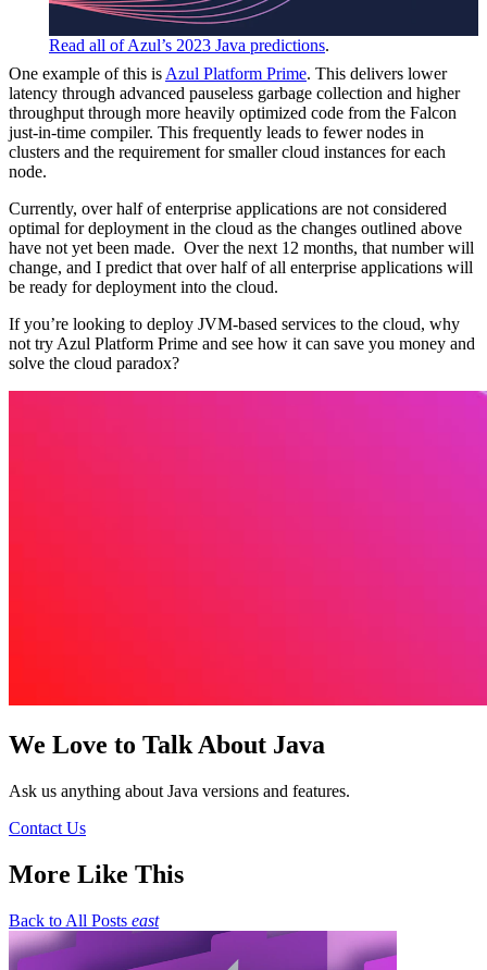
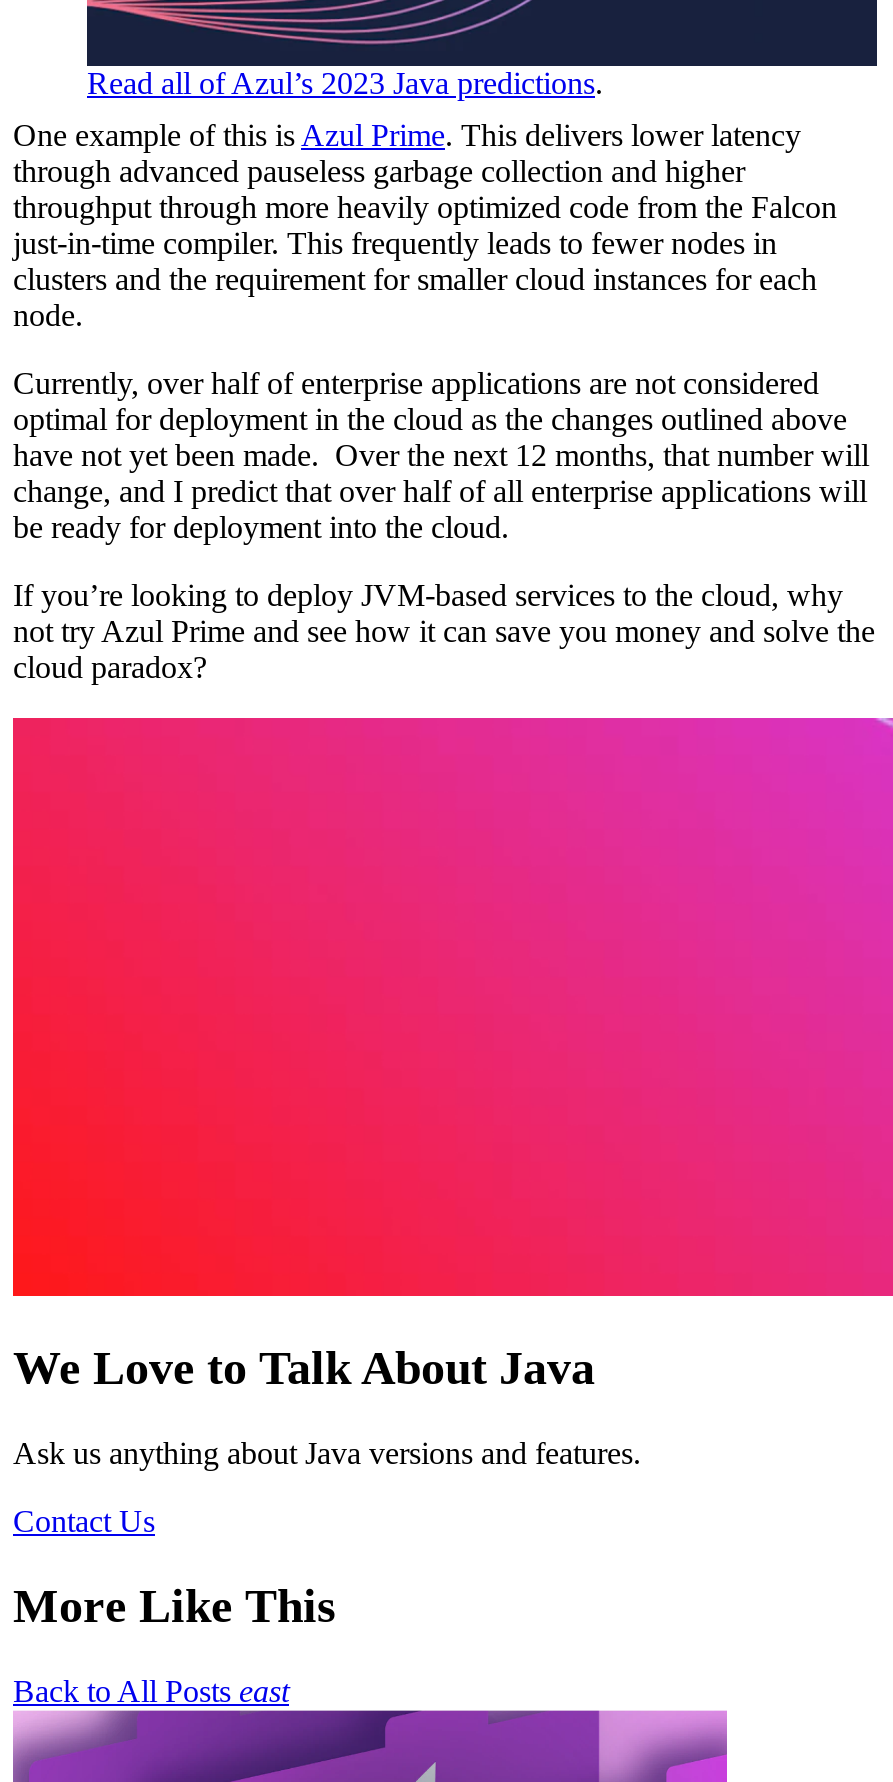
- One example of this is Azul Platform Prime. This delivers lower
- latency through advanced pauseless garbage collection and higher
+ One example of this is Azul Prime. This delivers lower latency
+ through advanced pauseless garbage collection and higher

- not try Azul Platform Prime and see how it can save you money and
- solve the cloud paradox?
+ not try Azul Prime and see how it can save you money and solve the
+ cloud paradox?
